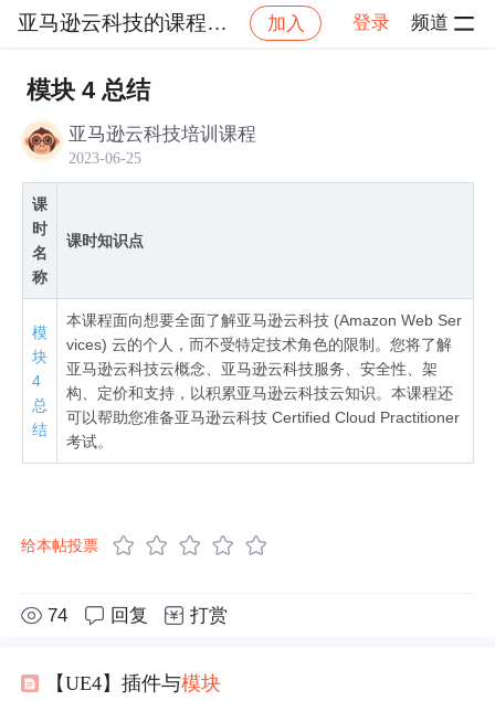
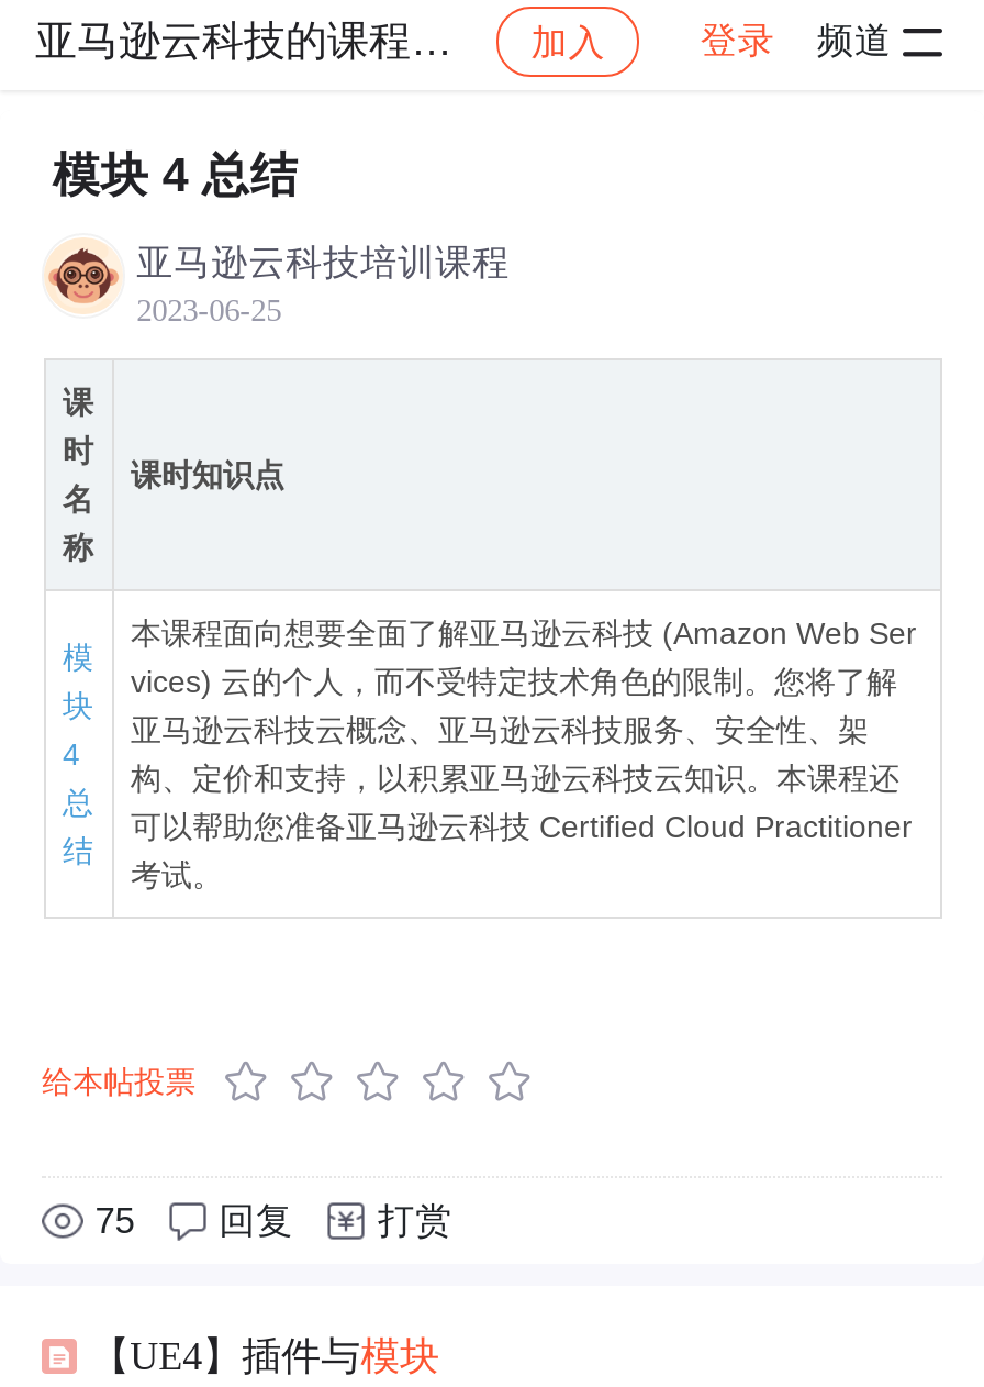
- 74
+ 75
